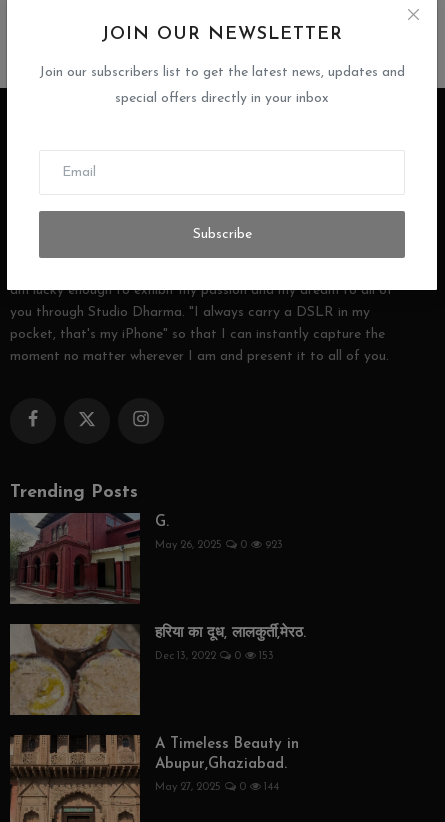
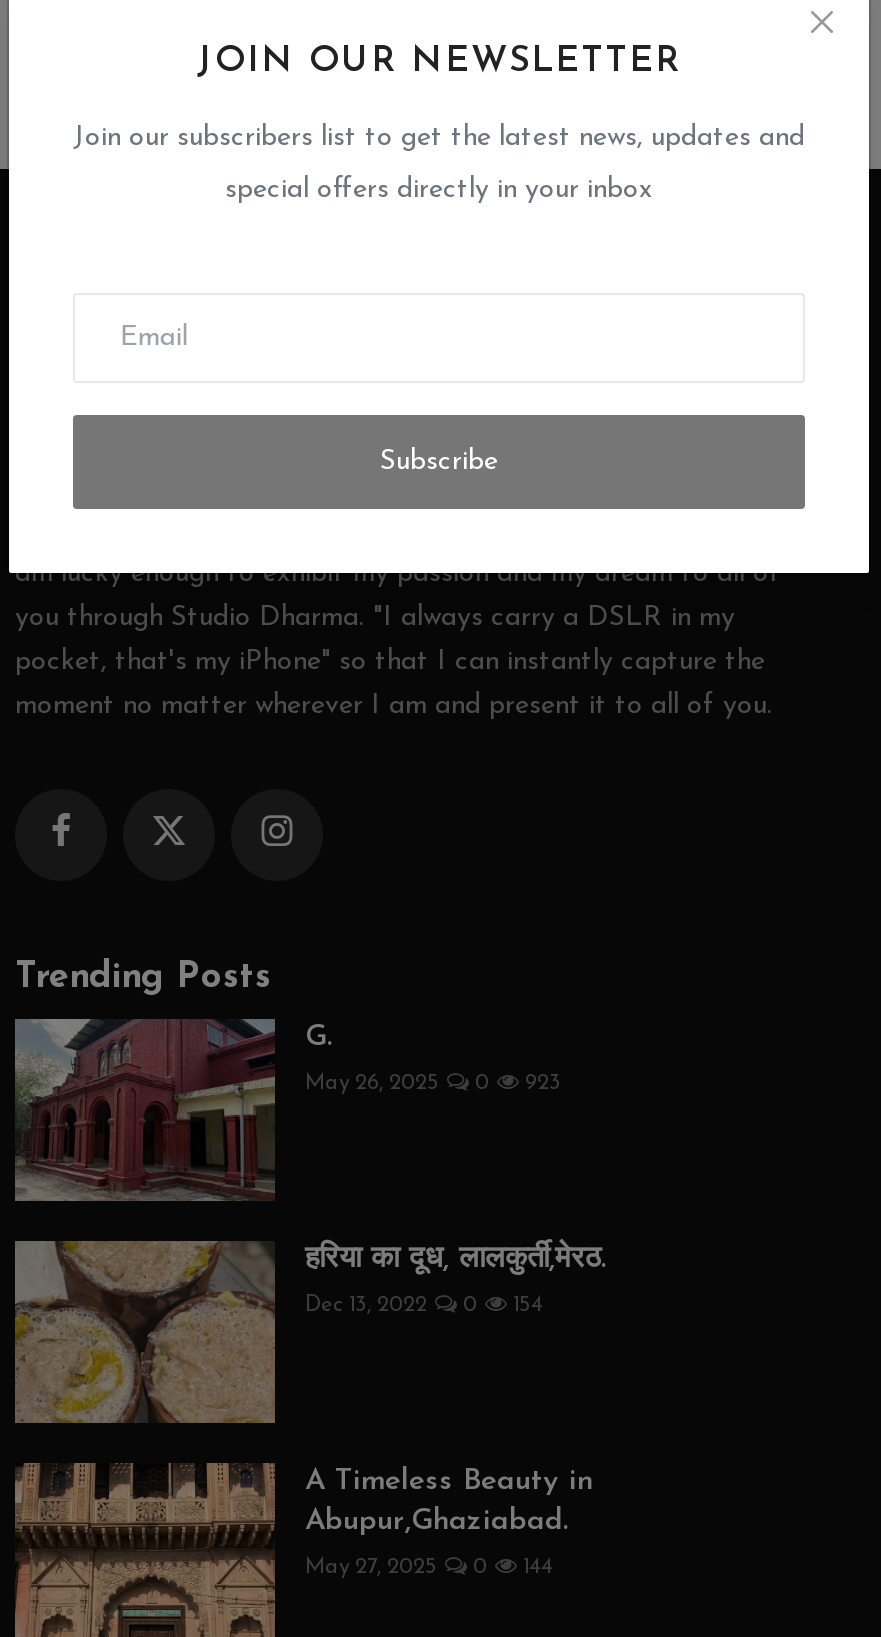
- Dec 13, 2022 0 153
+ Dec 13, 2022 0 154
